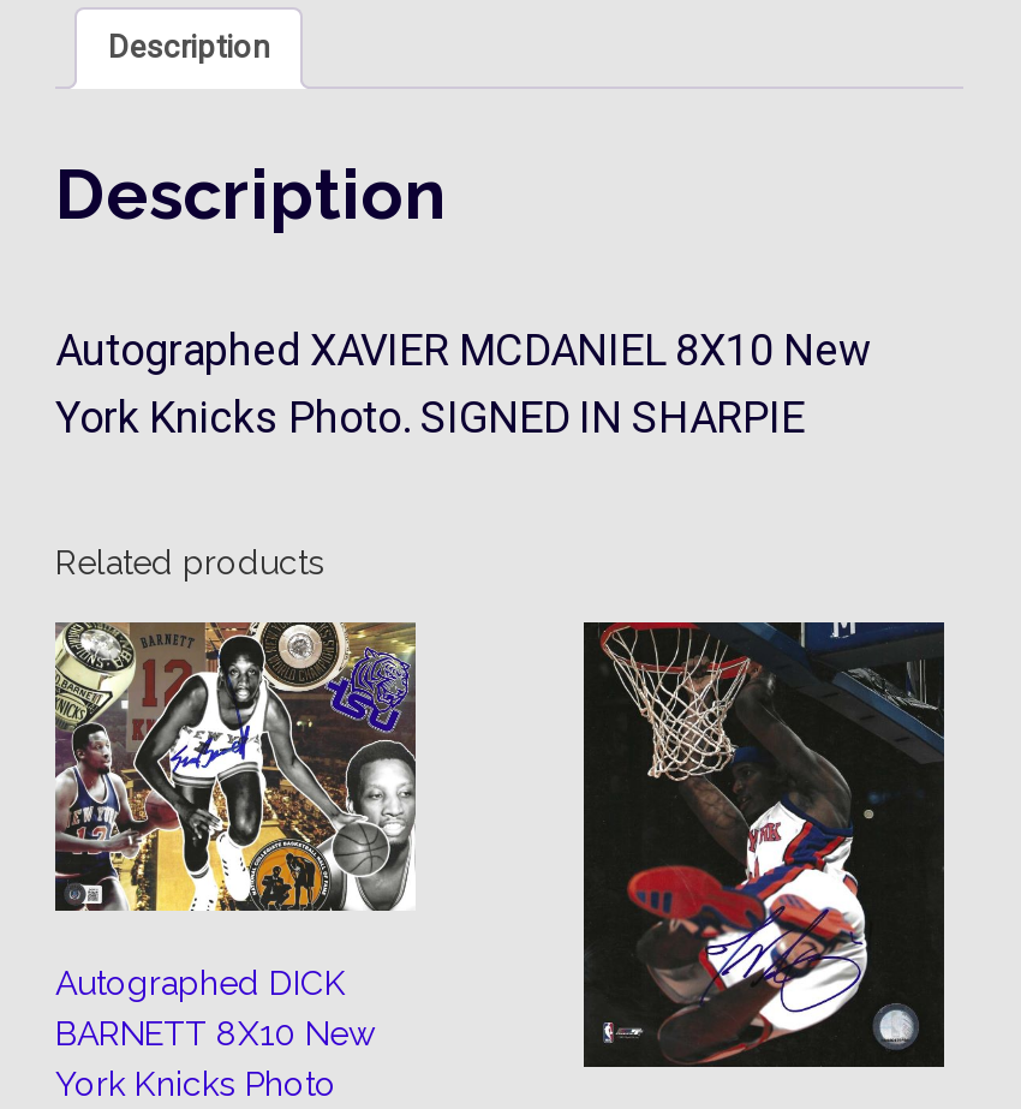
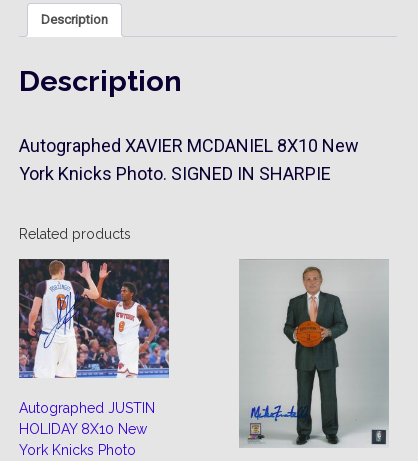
- [image]
- Autographed DICK
+ [image]
+ Autographed JUSTIN

- [image]
+ [image]

- BARNETT 8X10 New
+ HOLIDAY 8X10 New
